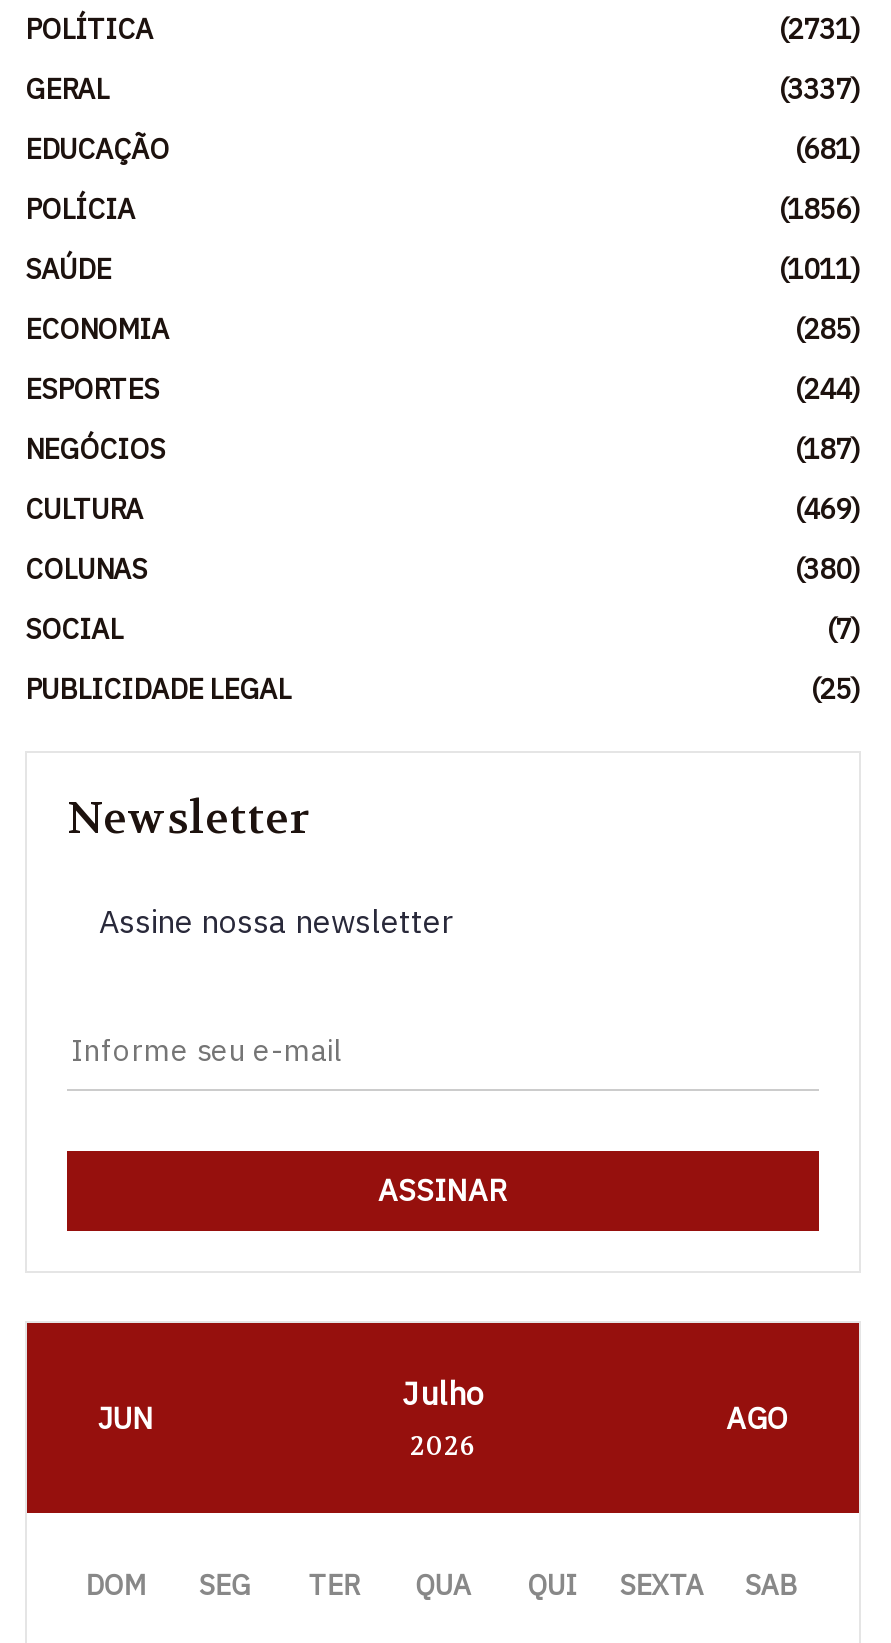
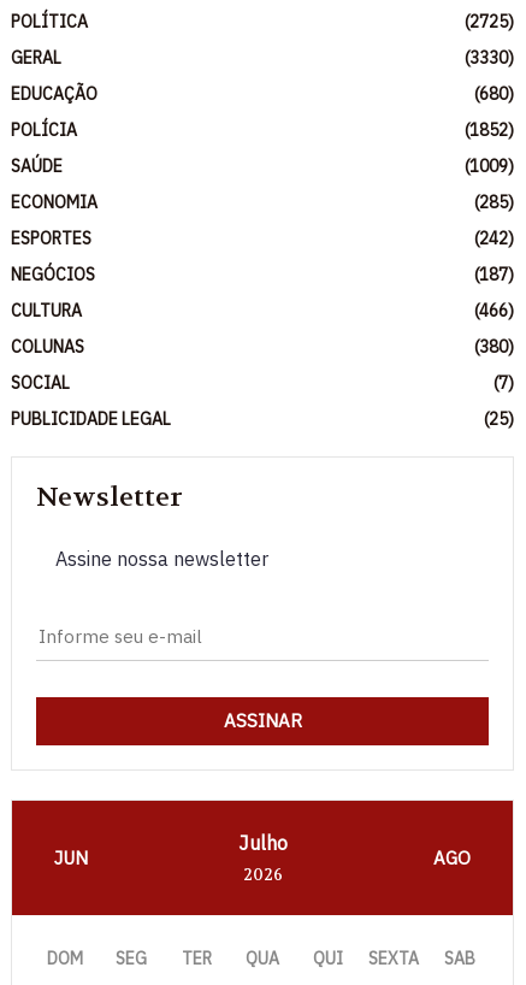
- (2731)
+ (2725)

- (3337)
+ (3330)

- (681)
+ (680)

- (1856)
+ (1852)

- (1011)
+ (1009)

- (244)
+ (242)

- (469)
+ (466)
